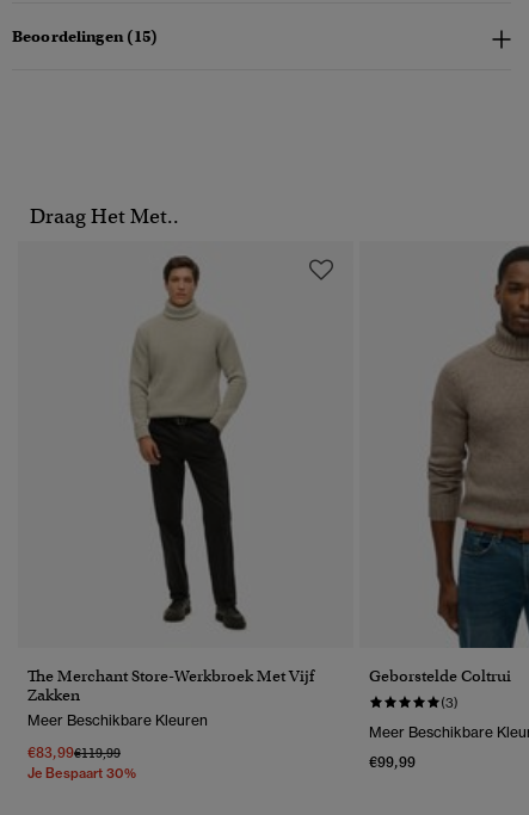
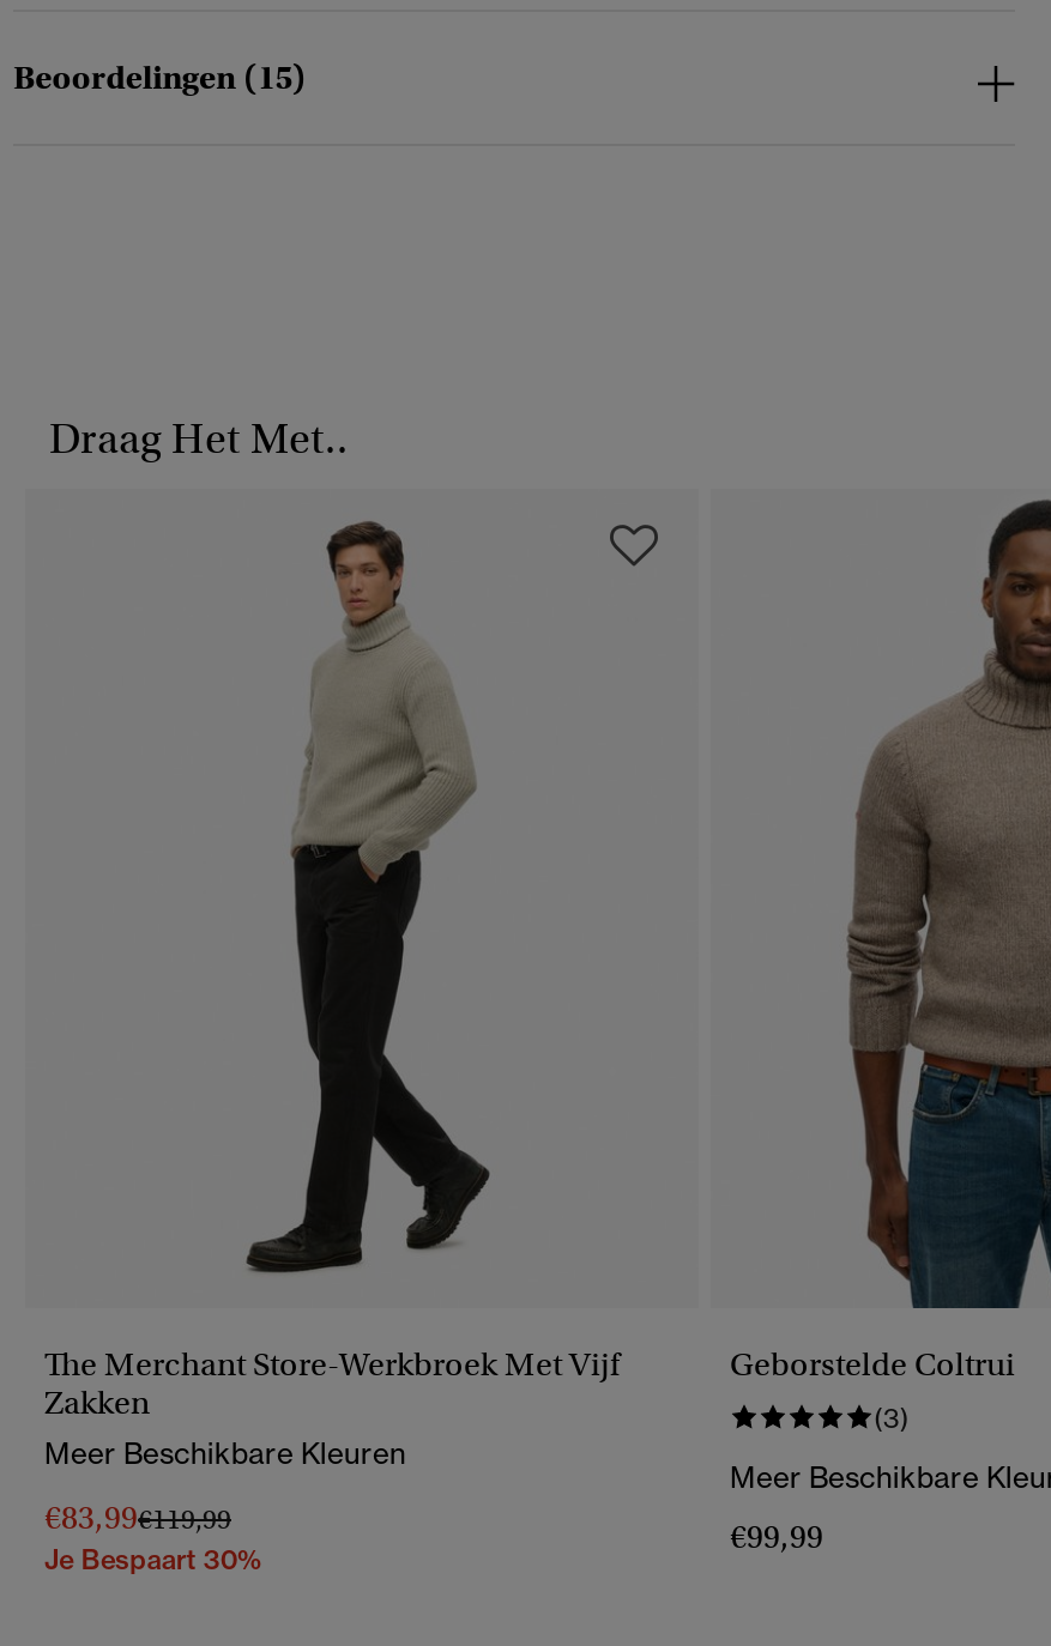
- [image]
+ [image]
